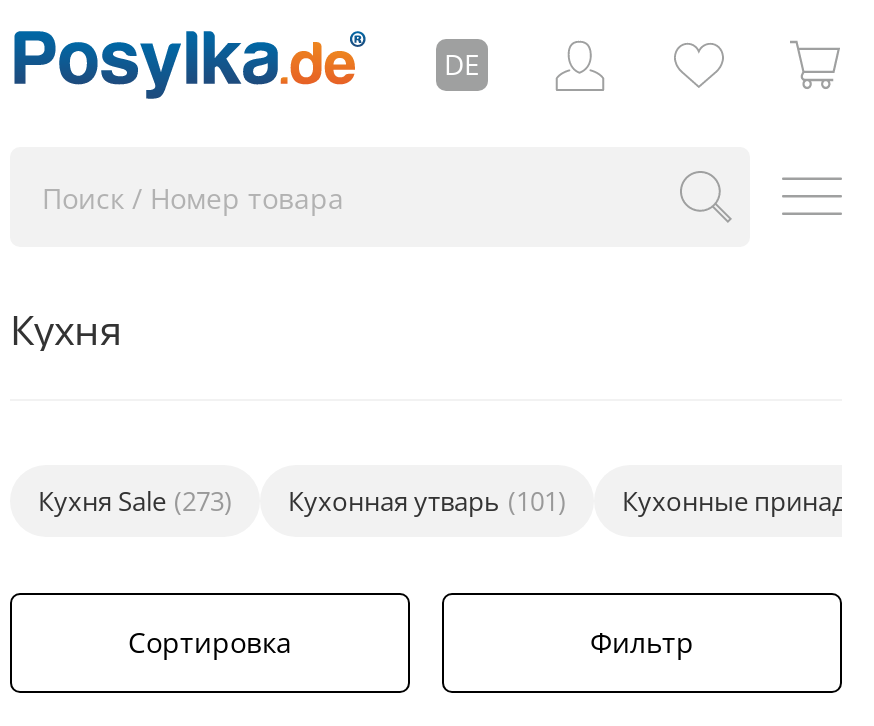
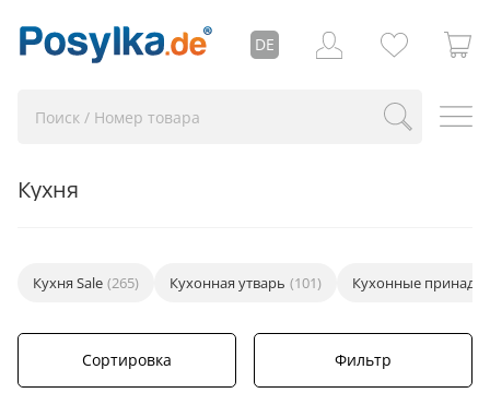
- Кухня Sale (273)
+ Кухня Sale (265)
